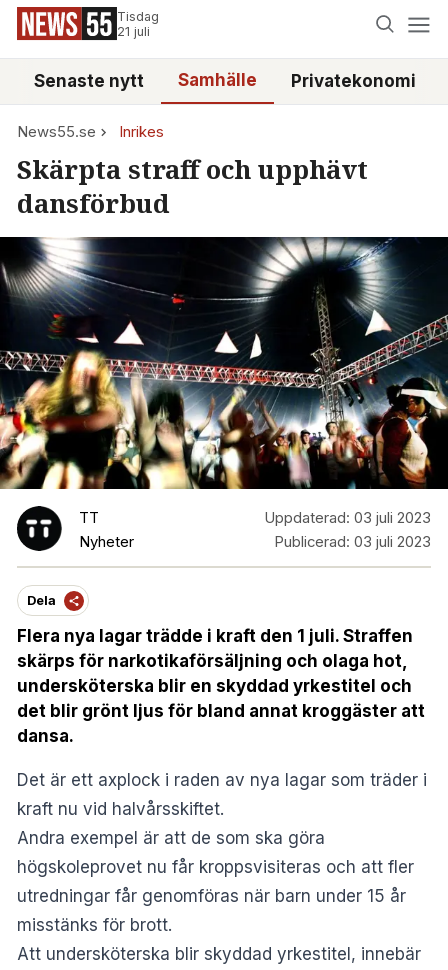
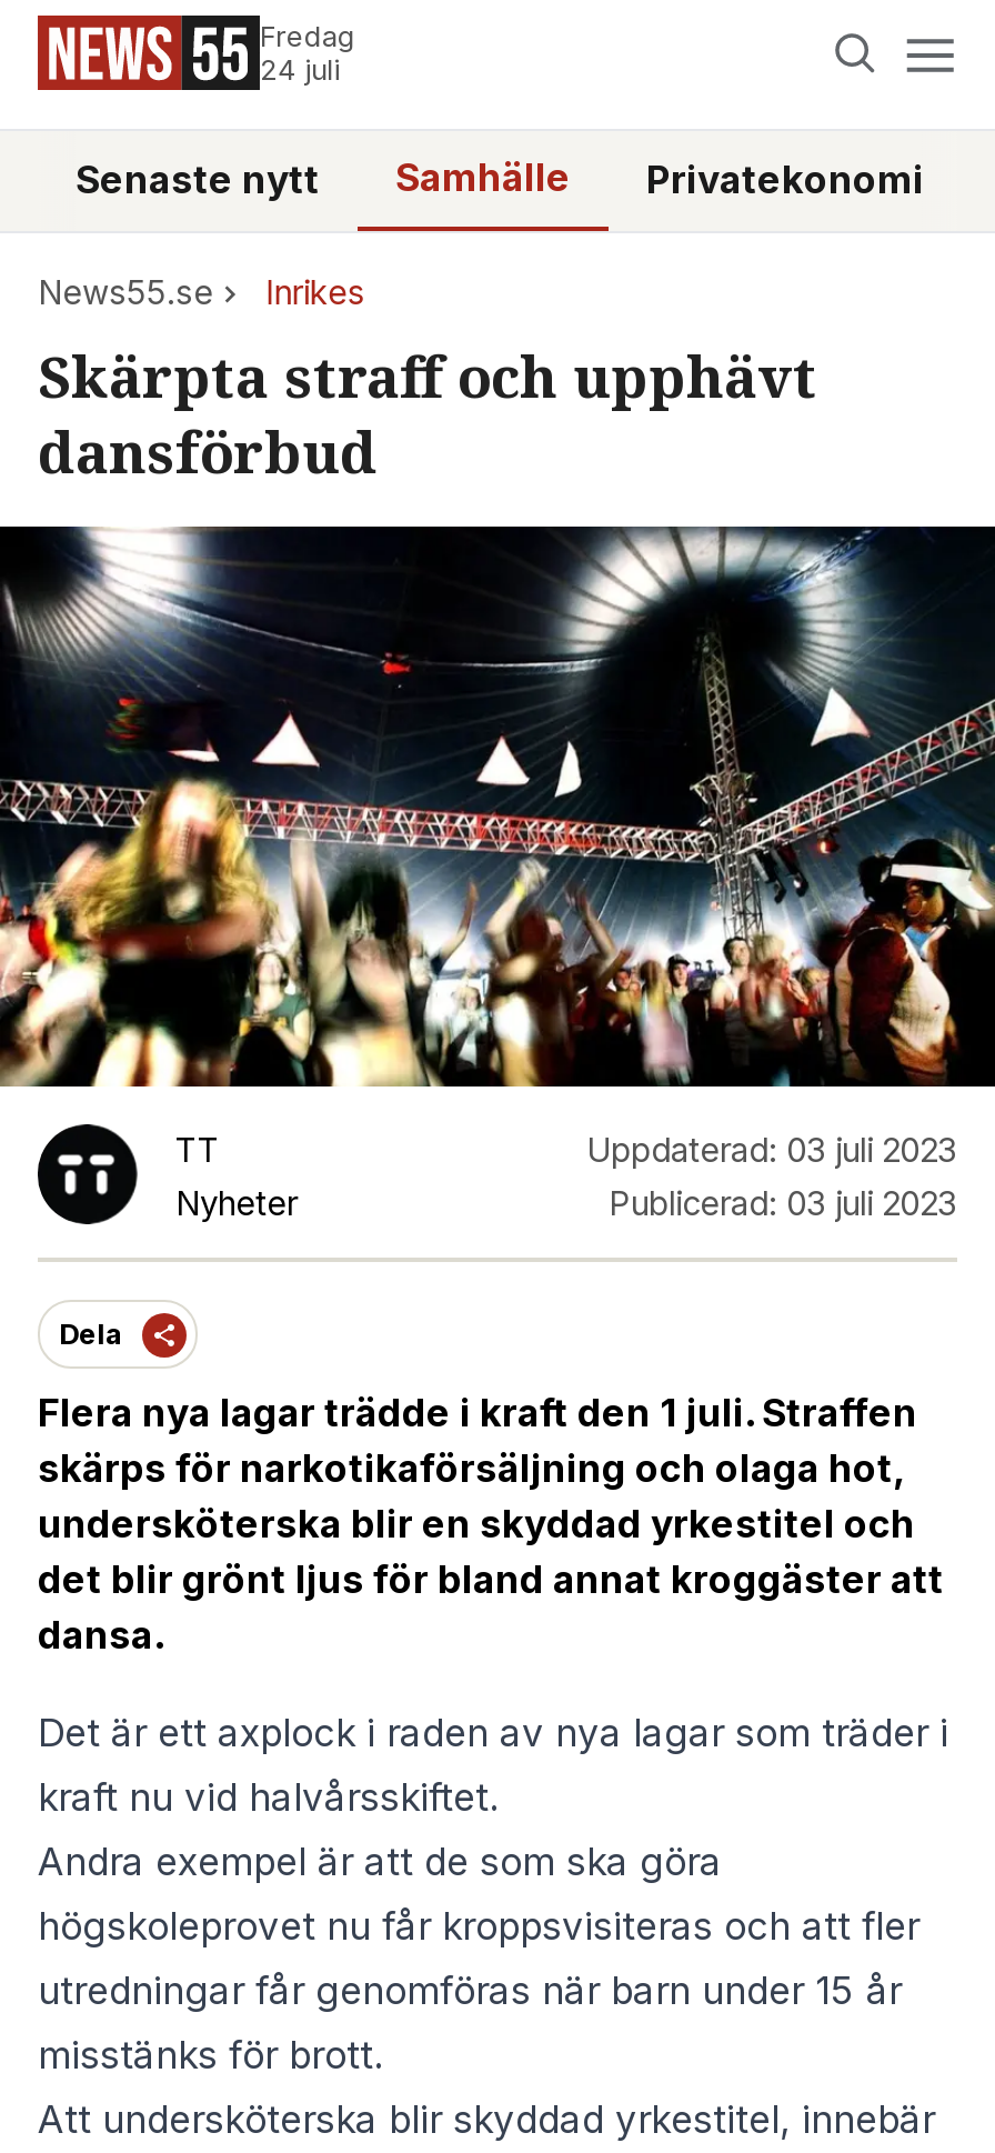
- Tisdag
- 21 juli
+ Fredag
+ 24 juli
